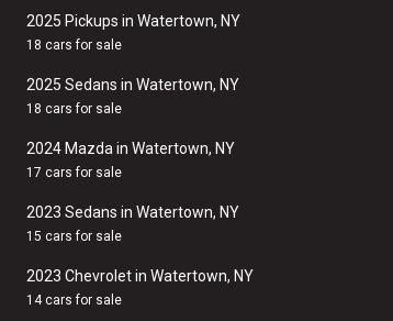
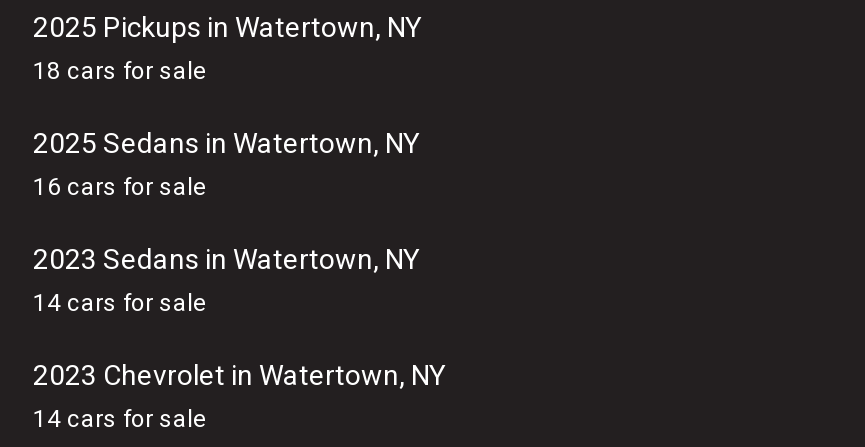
- 18 cars for sale
- 2024 Mazda in Watertown, NY
- 17 cars for sale
+ 16 cars for sale

- 15 cars for sale
+ 14 cars for sale
